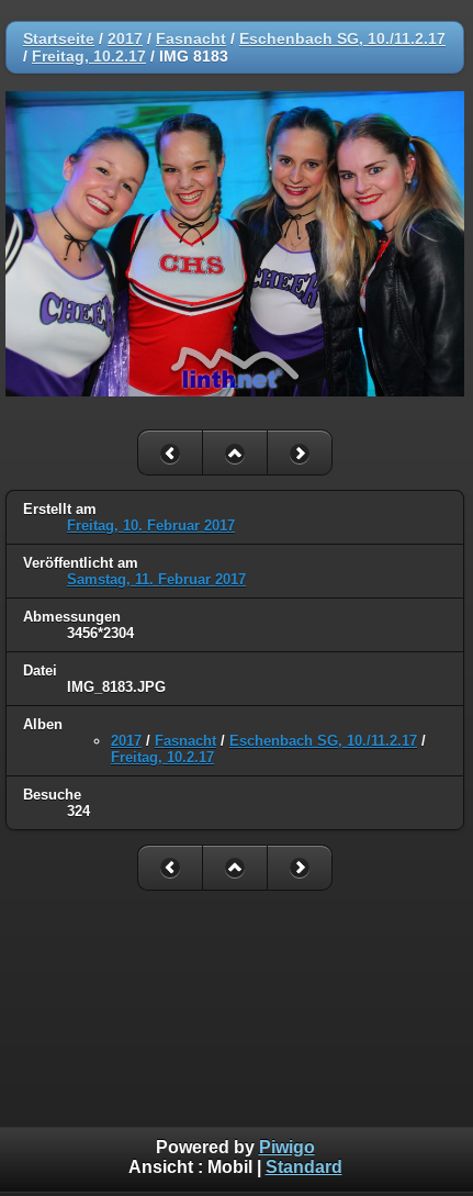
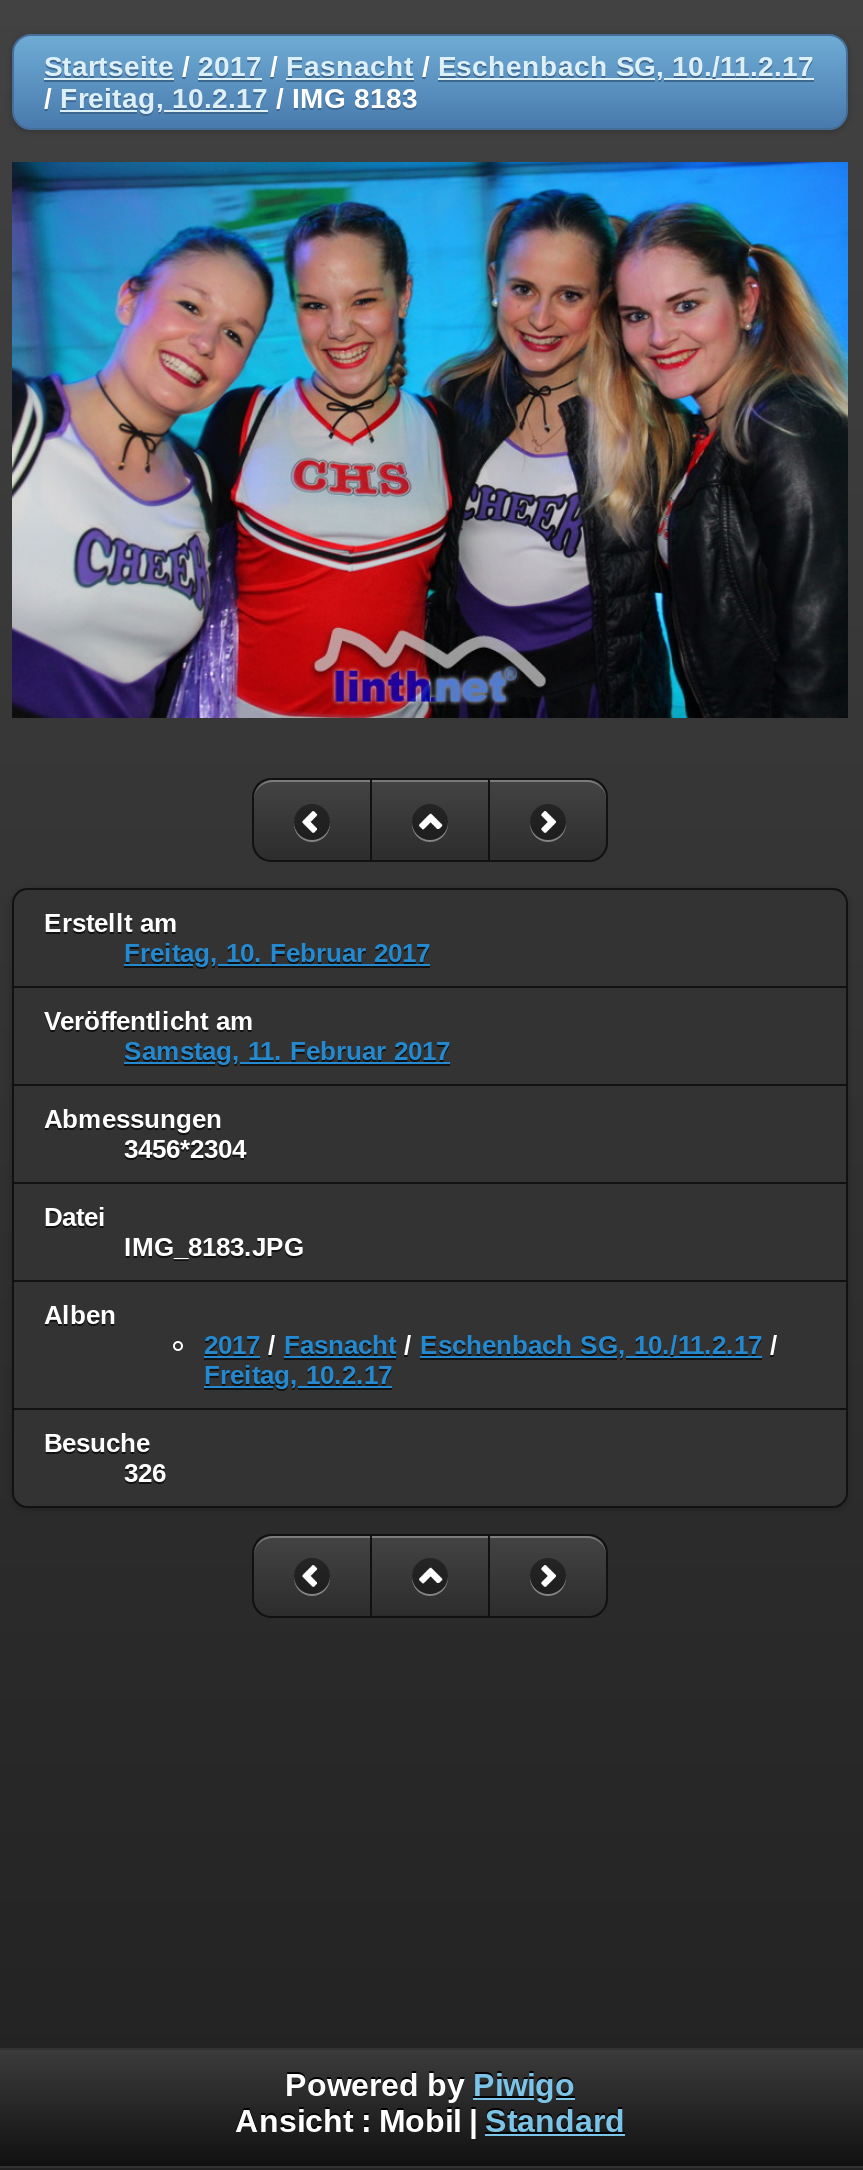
- 324
+ 326
